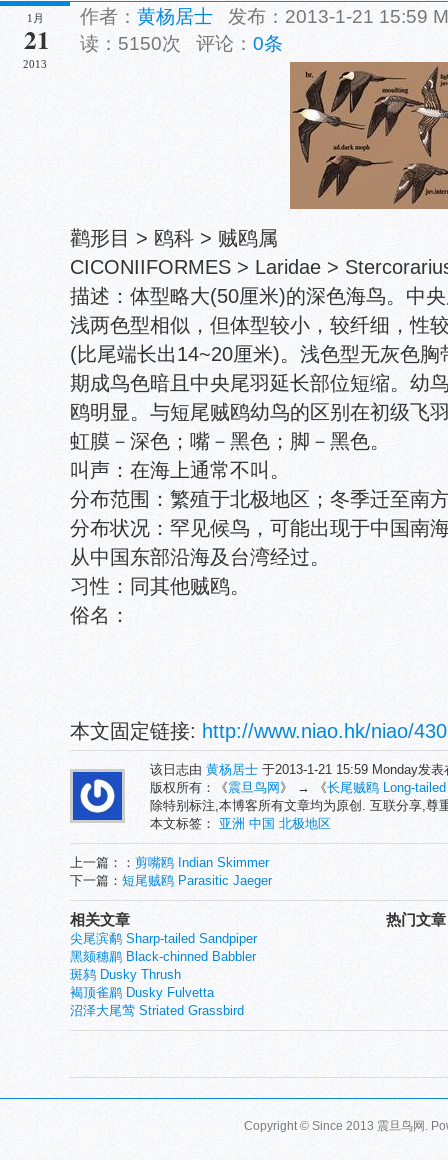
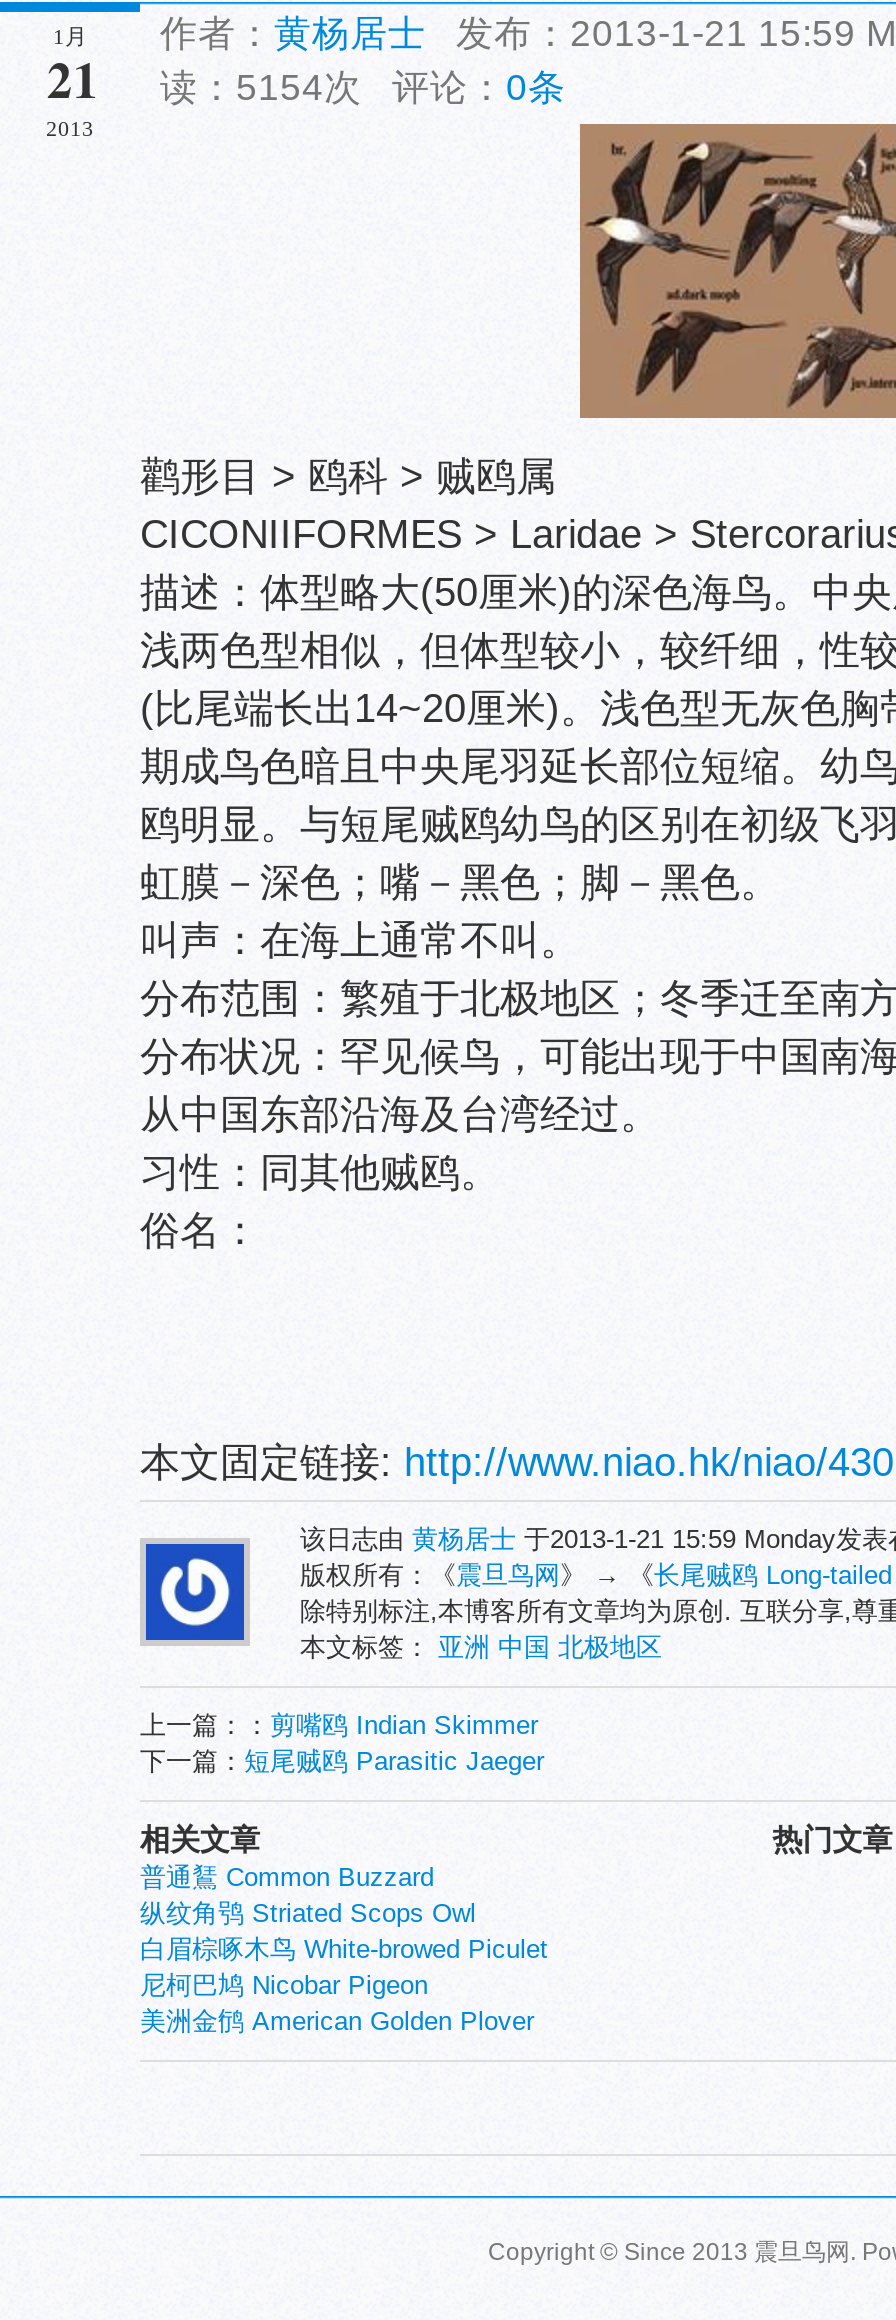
- 21 读：5150次 评论：0条
+ 21 读：5154次 评论：0条

- 尖尾滨鹬 Sharp-tailed Sandpiper
- 黑颏穗鹛 Black-chinned Babbler
- 斑鸫 Dusky Thrush
- 褐顶雀鹛 Dusky Fulvetta
- 沼泽大尾莺 Striated Grassbird
+ 普通鵟 Common Buzzard
+ 纵纹角鸮 Striated Scops Owl
+ 白眉棕啄木鸟 White-browed Piculet
+ 尼柯巴鸠 Nicobar Pigeon
+ 美洲金鸻 American Golden Plover
